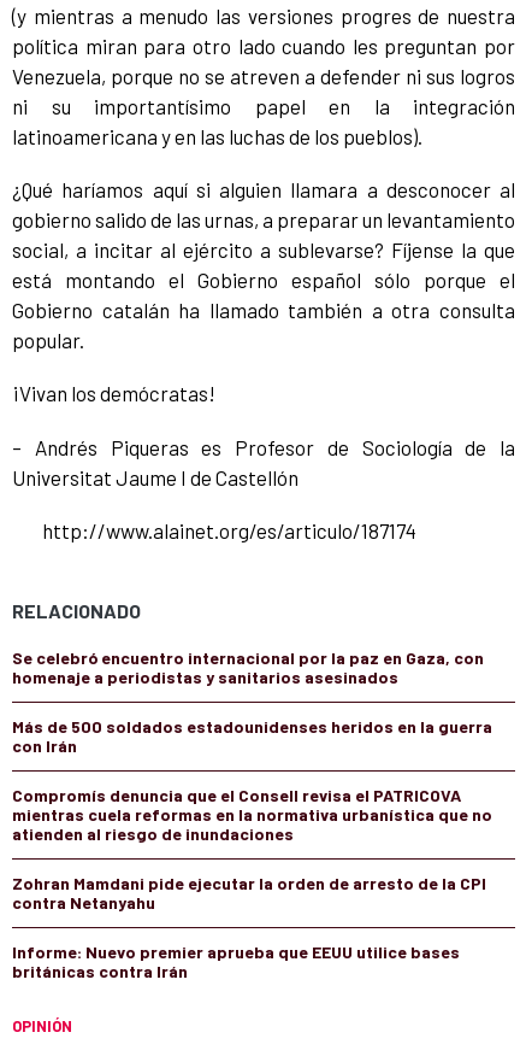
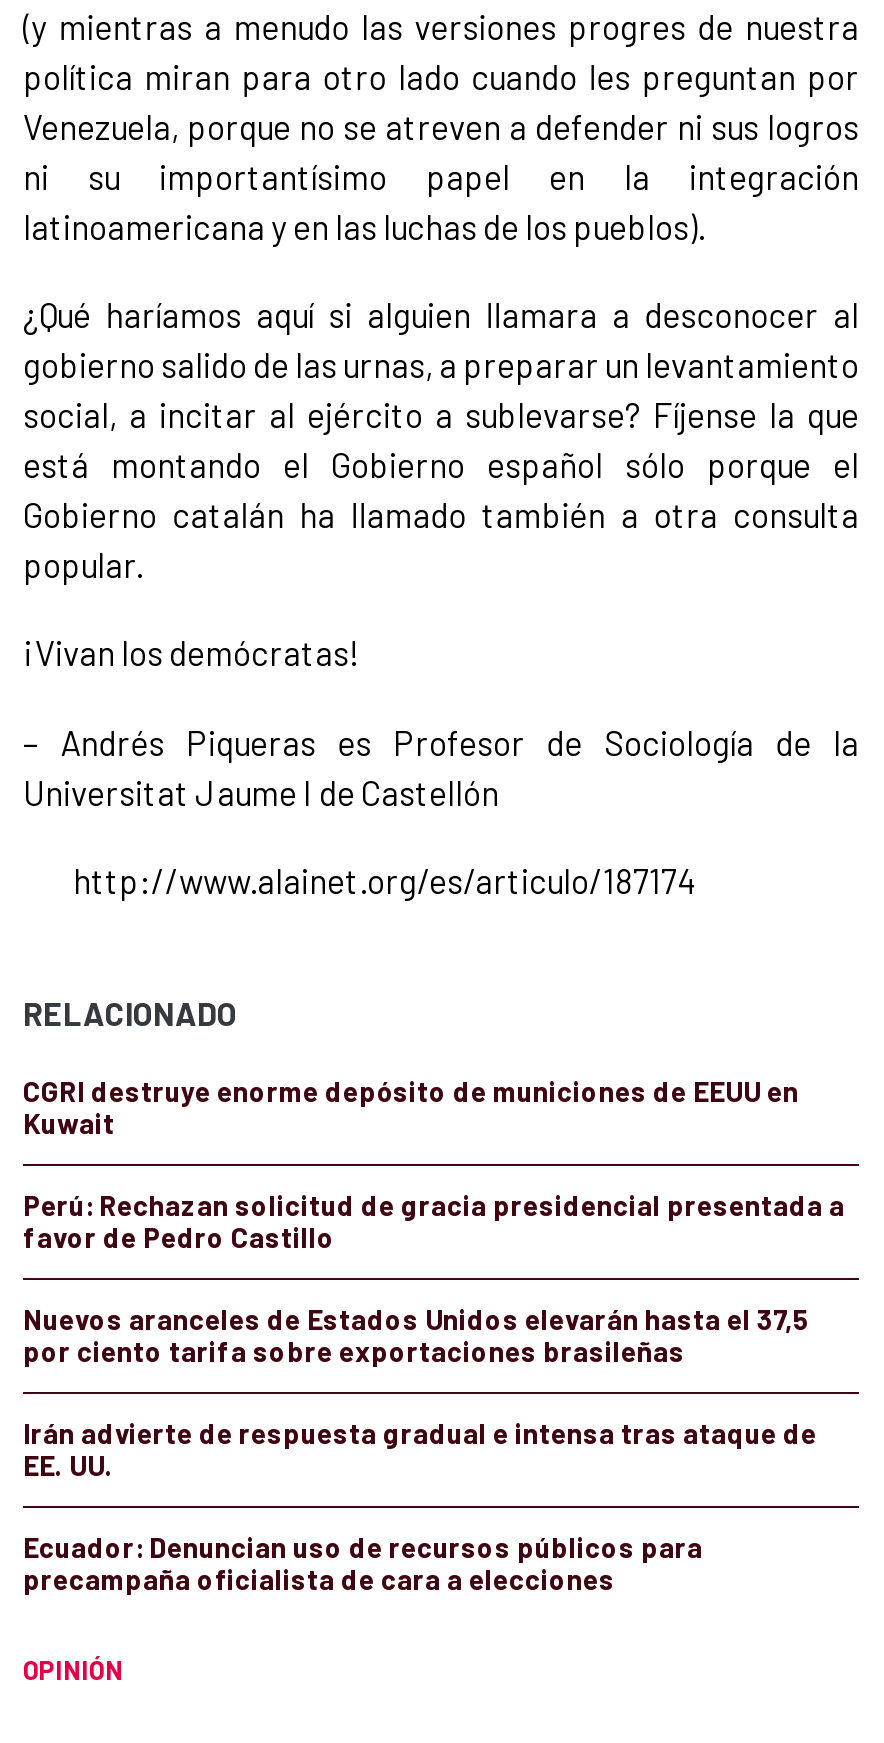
- Se celebró encuentro internacional por la paz en Gaza, con
- homenaje a periodistas y sanitarios asesinados
+ CGRI destruye enorme depósito de municiones de EEUU en
+ Kuwait

- Más de 500 soldados estadounidenses heridos en la guerra
- con Irán
+ Perú: Rechazan solicitud de gracia presidencial presentada a
+ favor de Pedro Castillo

- Compromís denuncia que el Consell revisa el PATRICOVA
- mientras cuela reformas en la normativa urbanística que no
- atienden al riesgo de inundaciones
+ Nuevos aranceles de Estados Unidos elevarán hasta el 37,5
+ por ciento tarifa sobre exportaciones brasileñas

- Zohran Mamdani pide ejecutar la orden de arresto de la CPI
- contra Netanyahu
+ Irán advierte de respuesta gradual e intensa tras ataque de
+ EE. UU.

- Informe: Nuevo premier aprueba que EEUU utilice bases
- británicas contra Irán
+ Ecuador: Denuncian uso de recursos públicos para
+ precampaña oficialista de cara a elecciones
